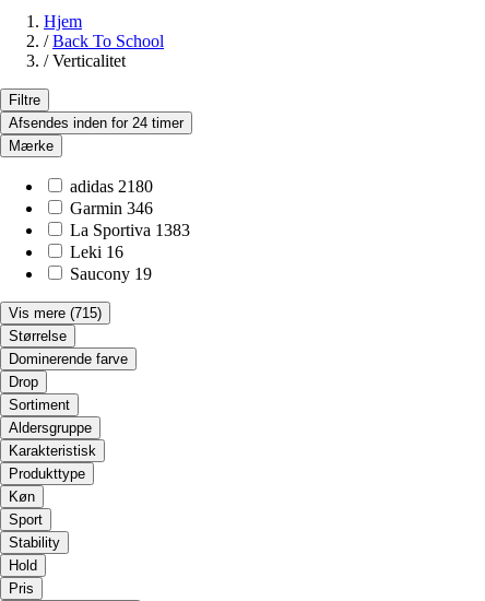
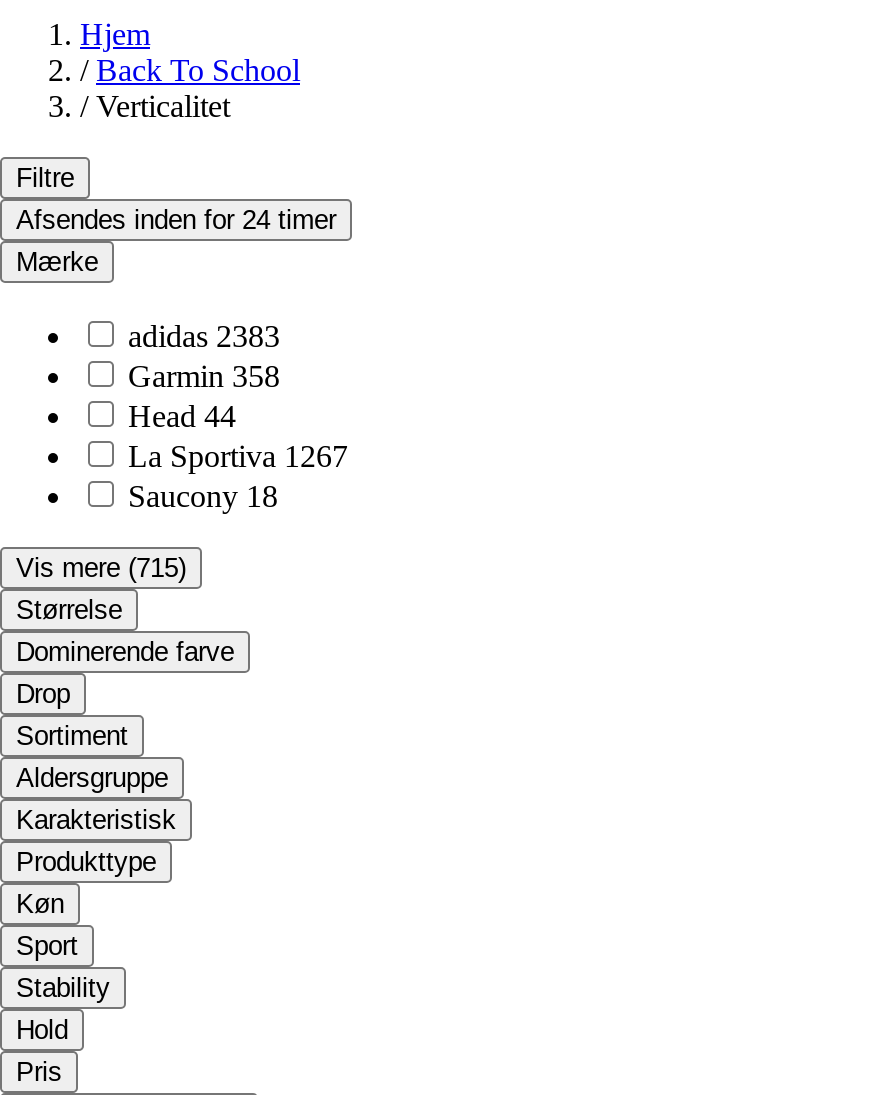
- adidas 2180
- Garmin 346
- La Sportiva 1383
- Leki 16
- Saucony 19
+ adidas 2383
+ Garmin 358
+ Head 44
+ La Sportiva 1267
+ Saucony 18
